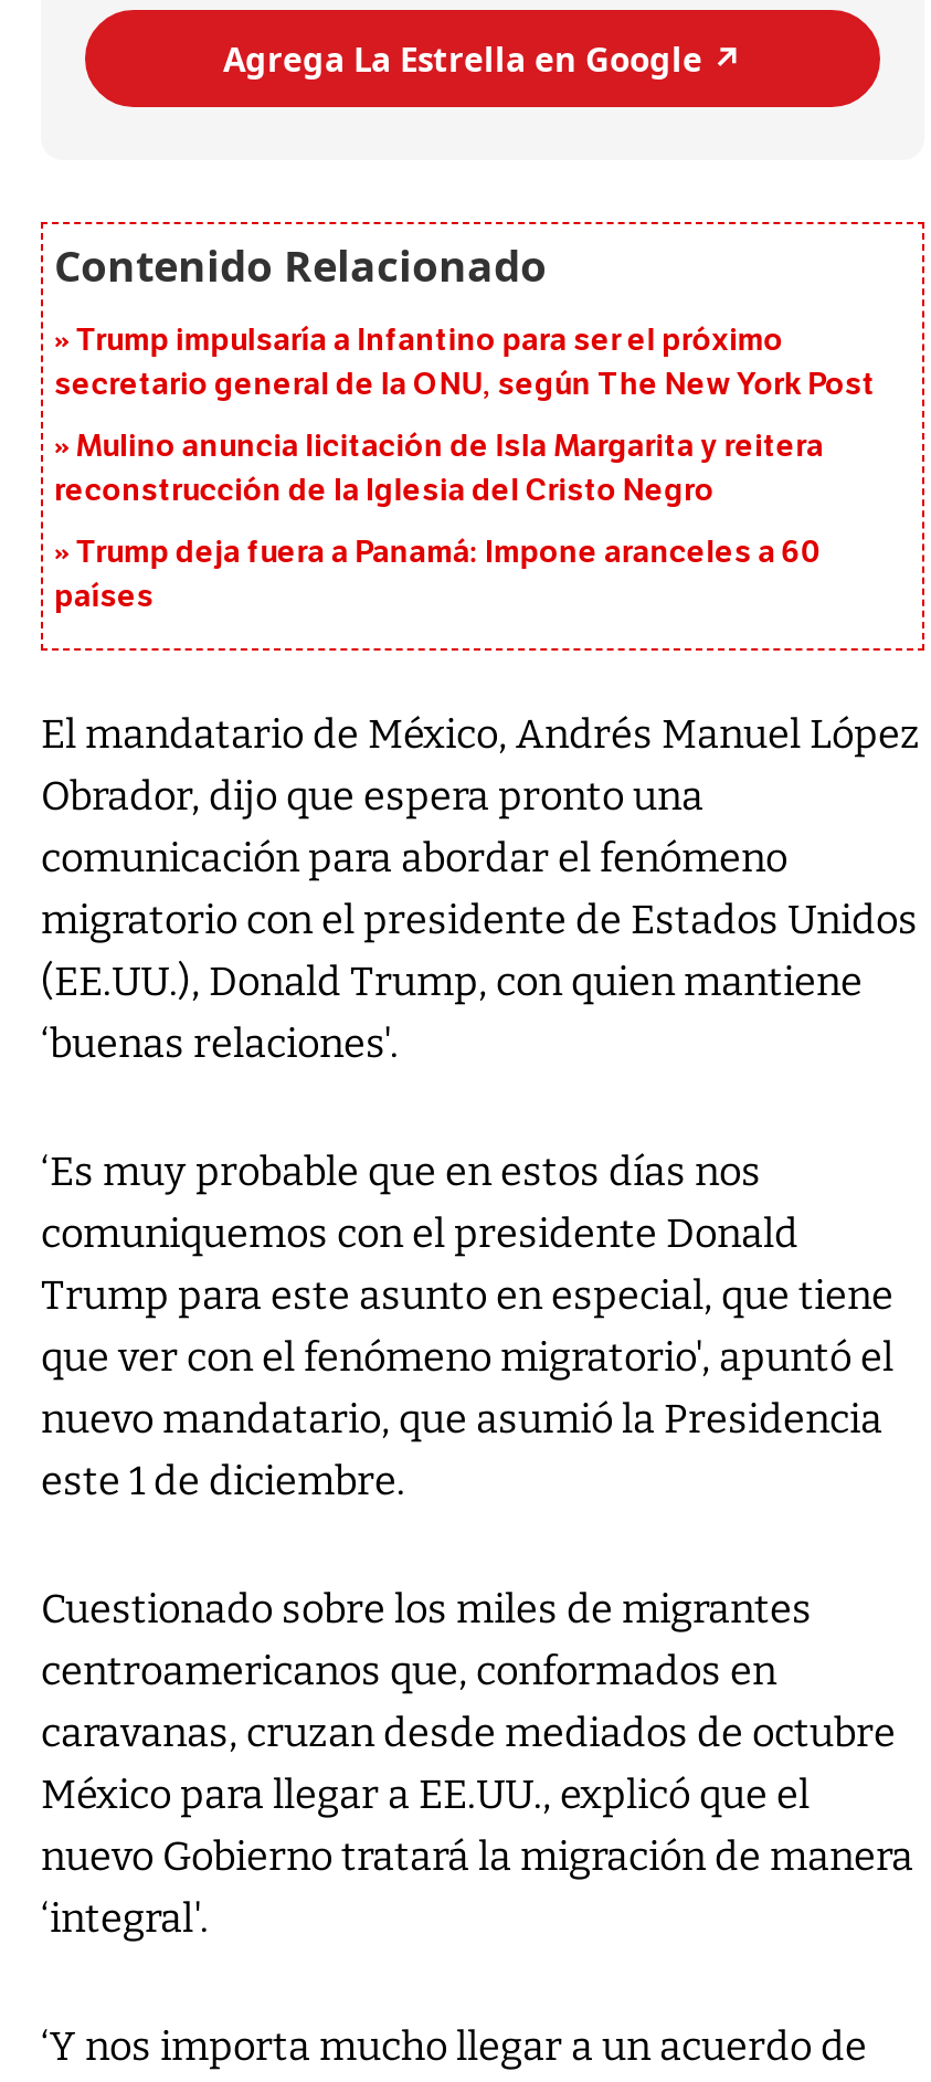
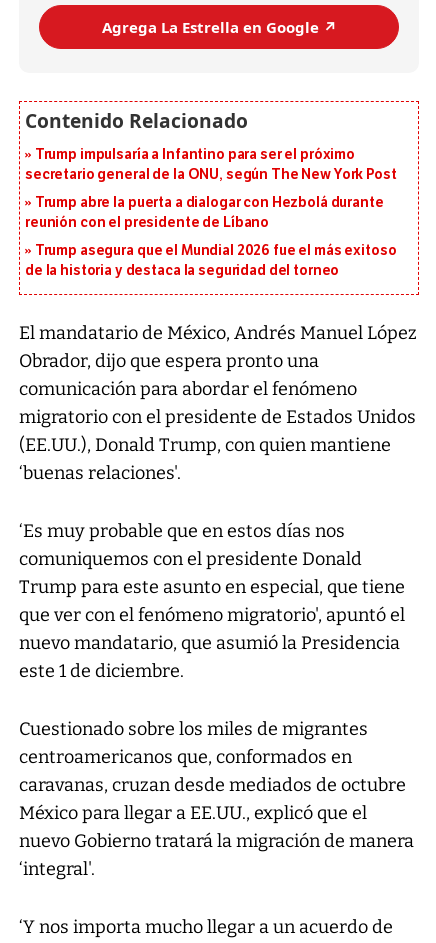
- Mulino anuncia licitación de Isla Margarita y reitera
- reconstrucción de la Iglesia del Cristo Negro
+ Trump abre la puerta a dialogar con Hezbolá durante
+ reunión con el presidente de Líbano

- Trump deja fuera a Panamá: Impone aranceles a 60
- países
+ Trump asegura que el Mundial 2026 fue el más exitoso
+ de la historia y destaca la seguridad del torneo
